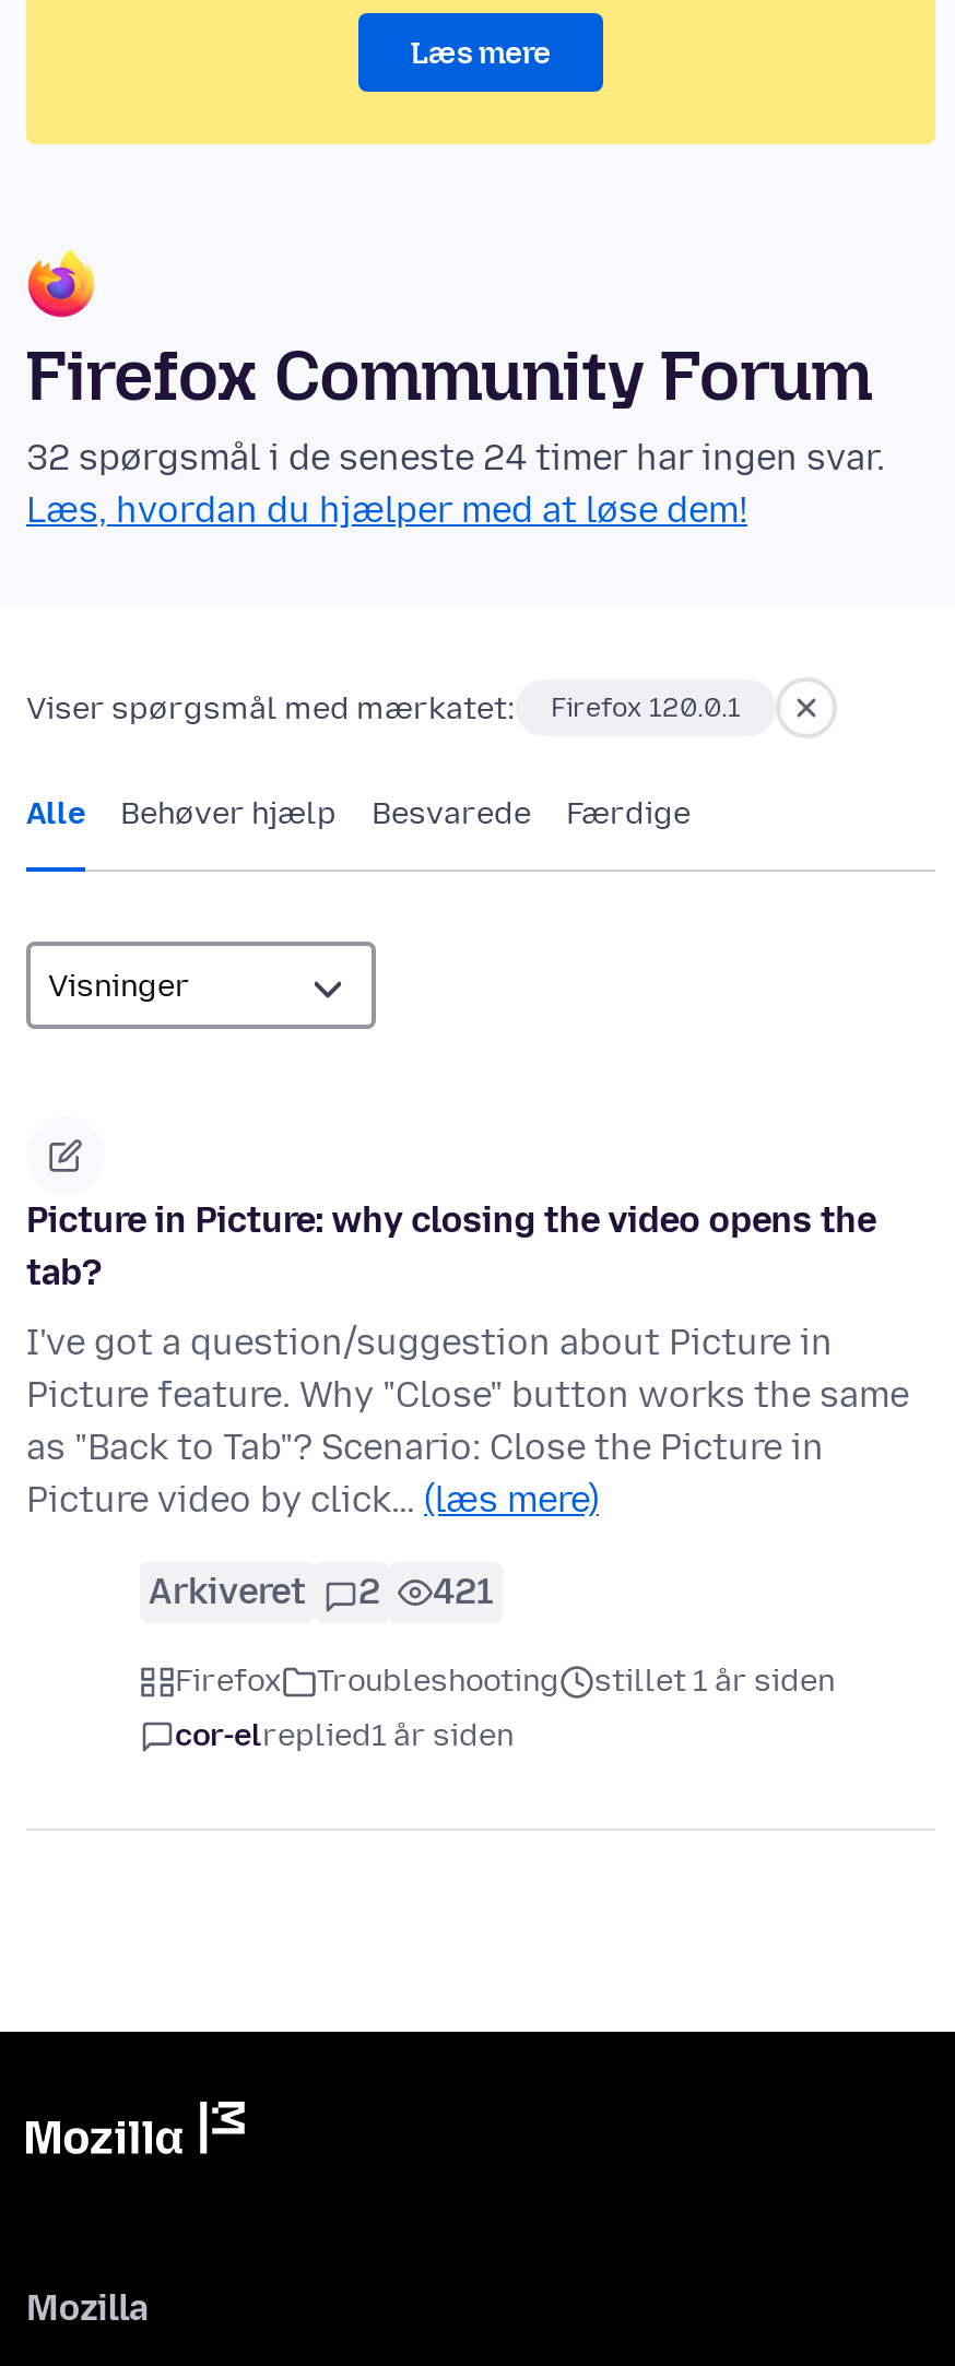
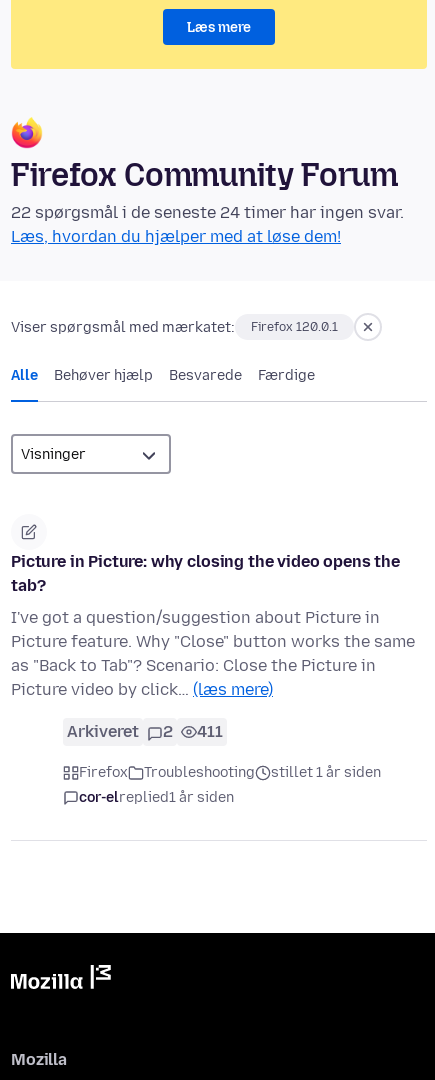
- 32 spørgsmål i de seneste 24 timer har ingen svar.
+ 22 spørgsmål i de seneste 24 timer har ingen svar.

- Arkiveret 2 421
+ Arkiveret 2 411
